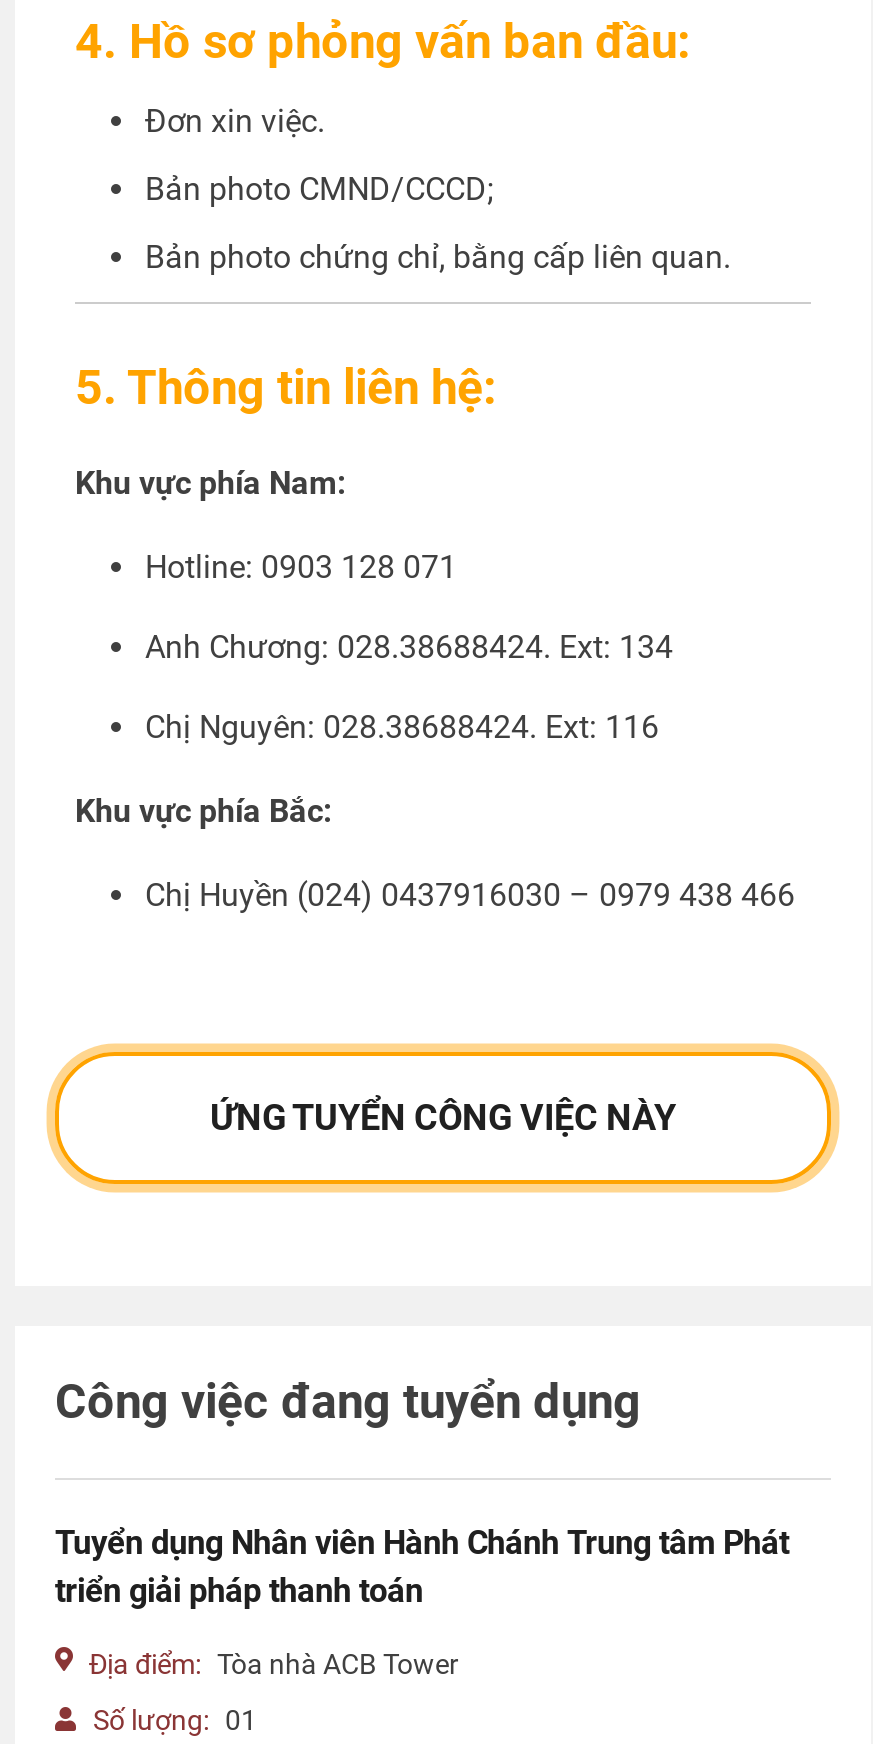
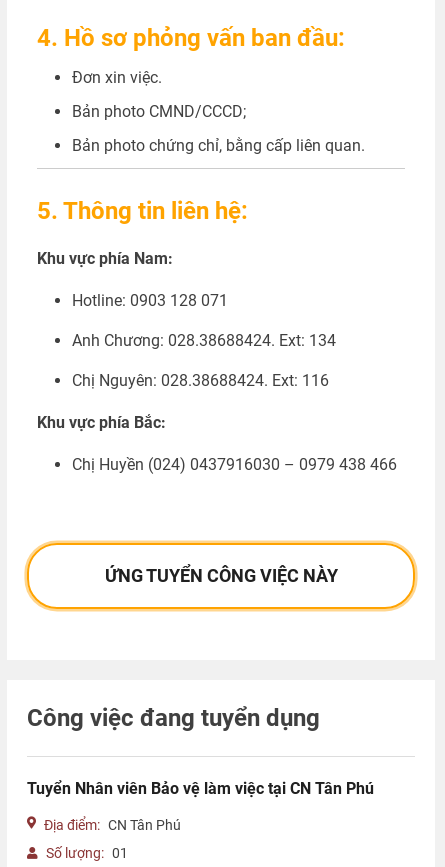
- Tuyển dụng Nhân viên Hành Chánh Trung tâm Phát
- triển giải pháp thanh toán
+ Tuyển Nhân viên Bảo vệ làm việc tại CN Tân Phú

- Địa điểm: Tòa nhà ACB Tower
+ Địa điểm: CN Tân Phú
